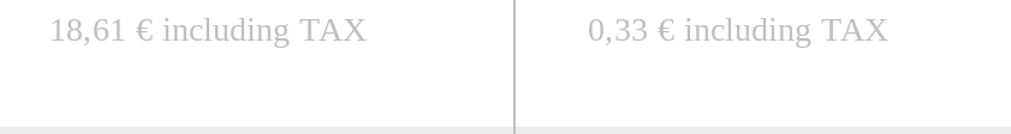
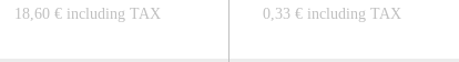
- 18,61 € including TAX
+ 18,60 € including TAX
